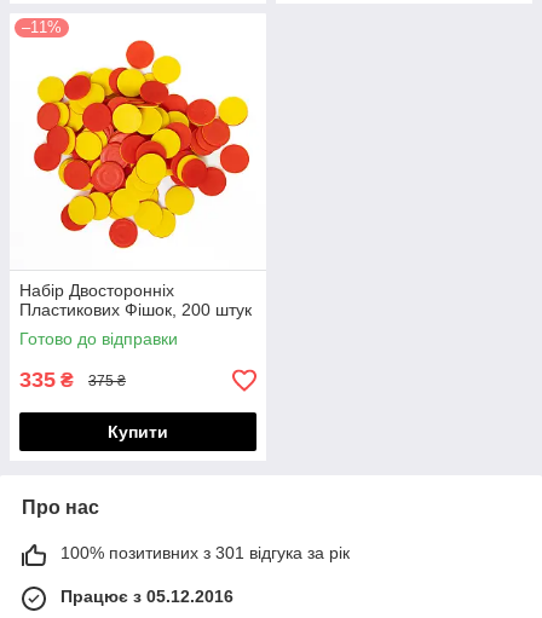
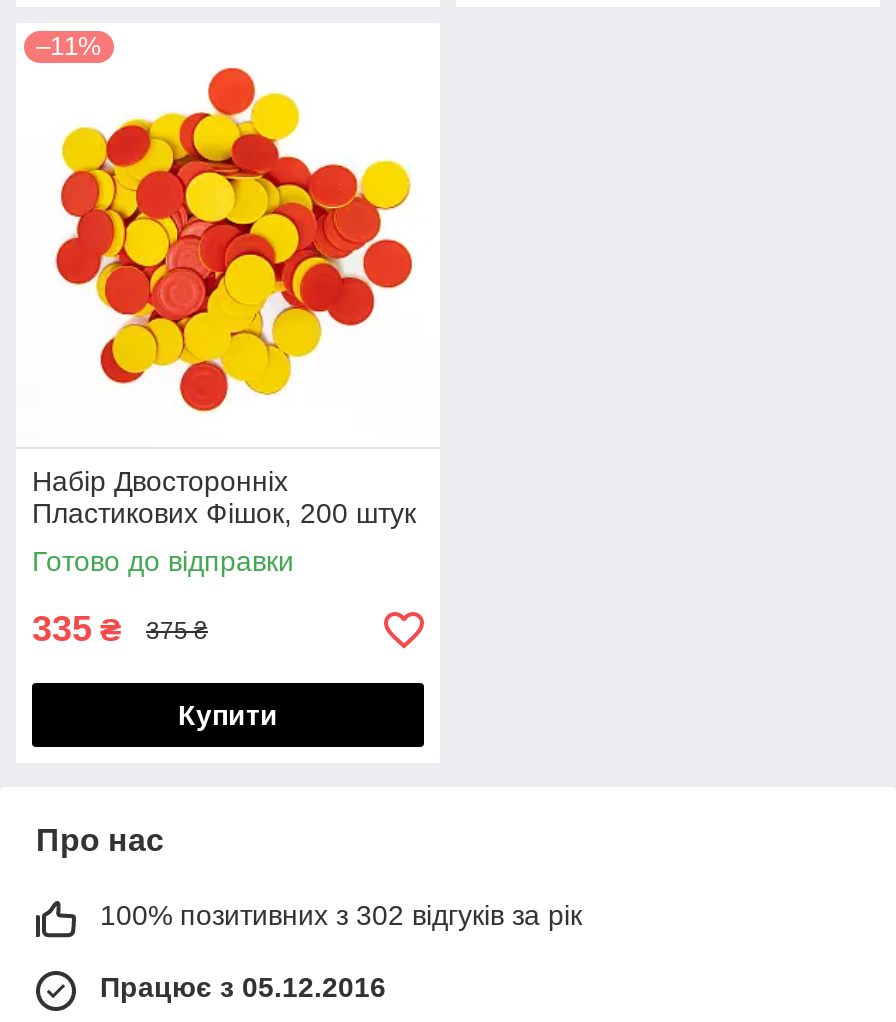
- 100% позитивних з 301 відгука за рік
+ 100% позитивних з 302 відгуків за рік
